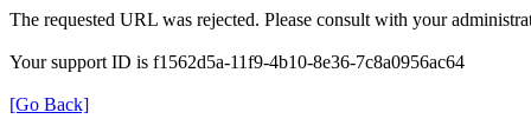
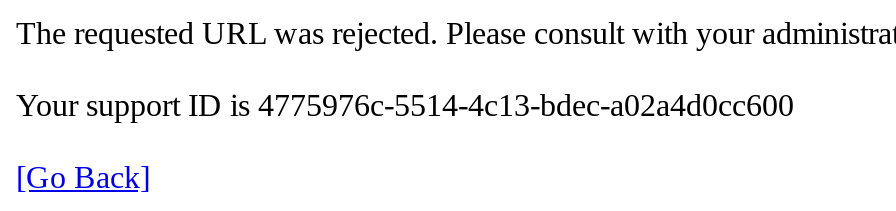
- Your support ID is f1562d5a-11f9-4b10-8e36-7c8a0956ac64
+ Your support ID is 4775976c-5514-4c13-bdec-a02a4d0cc600
